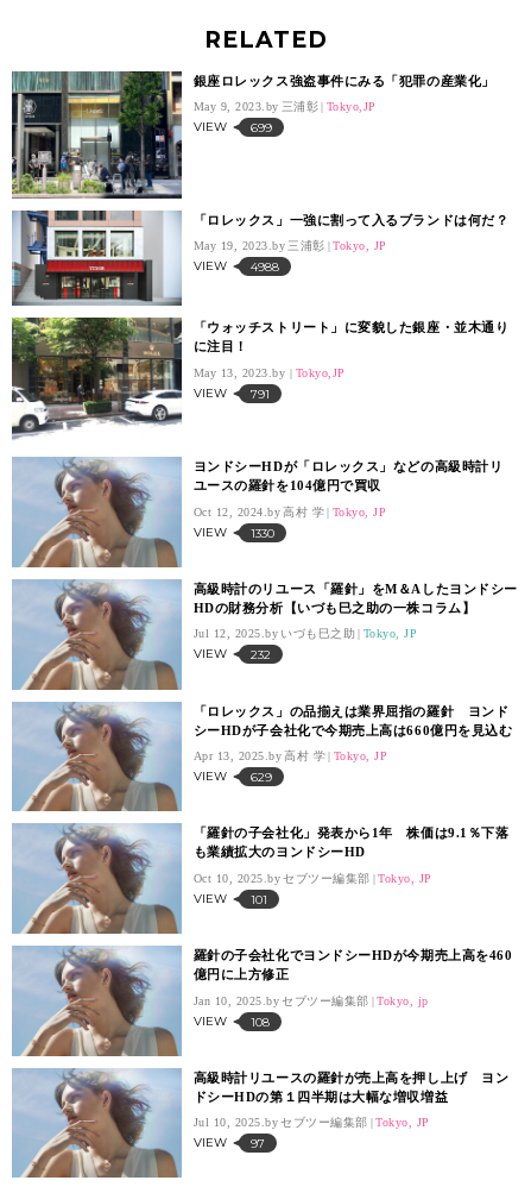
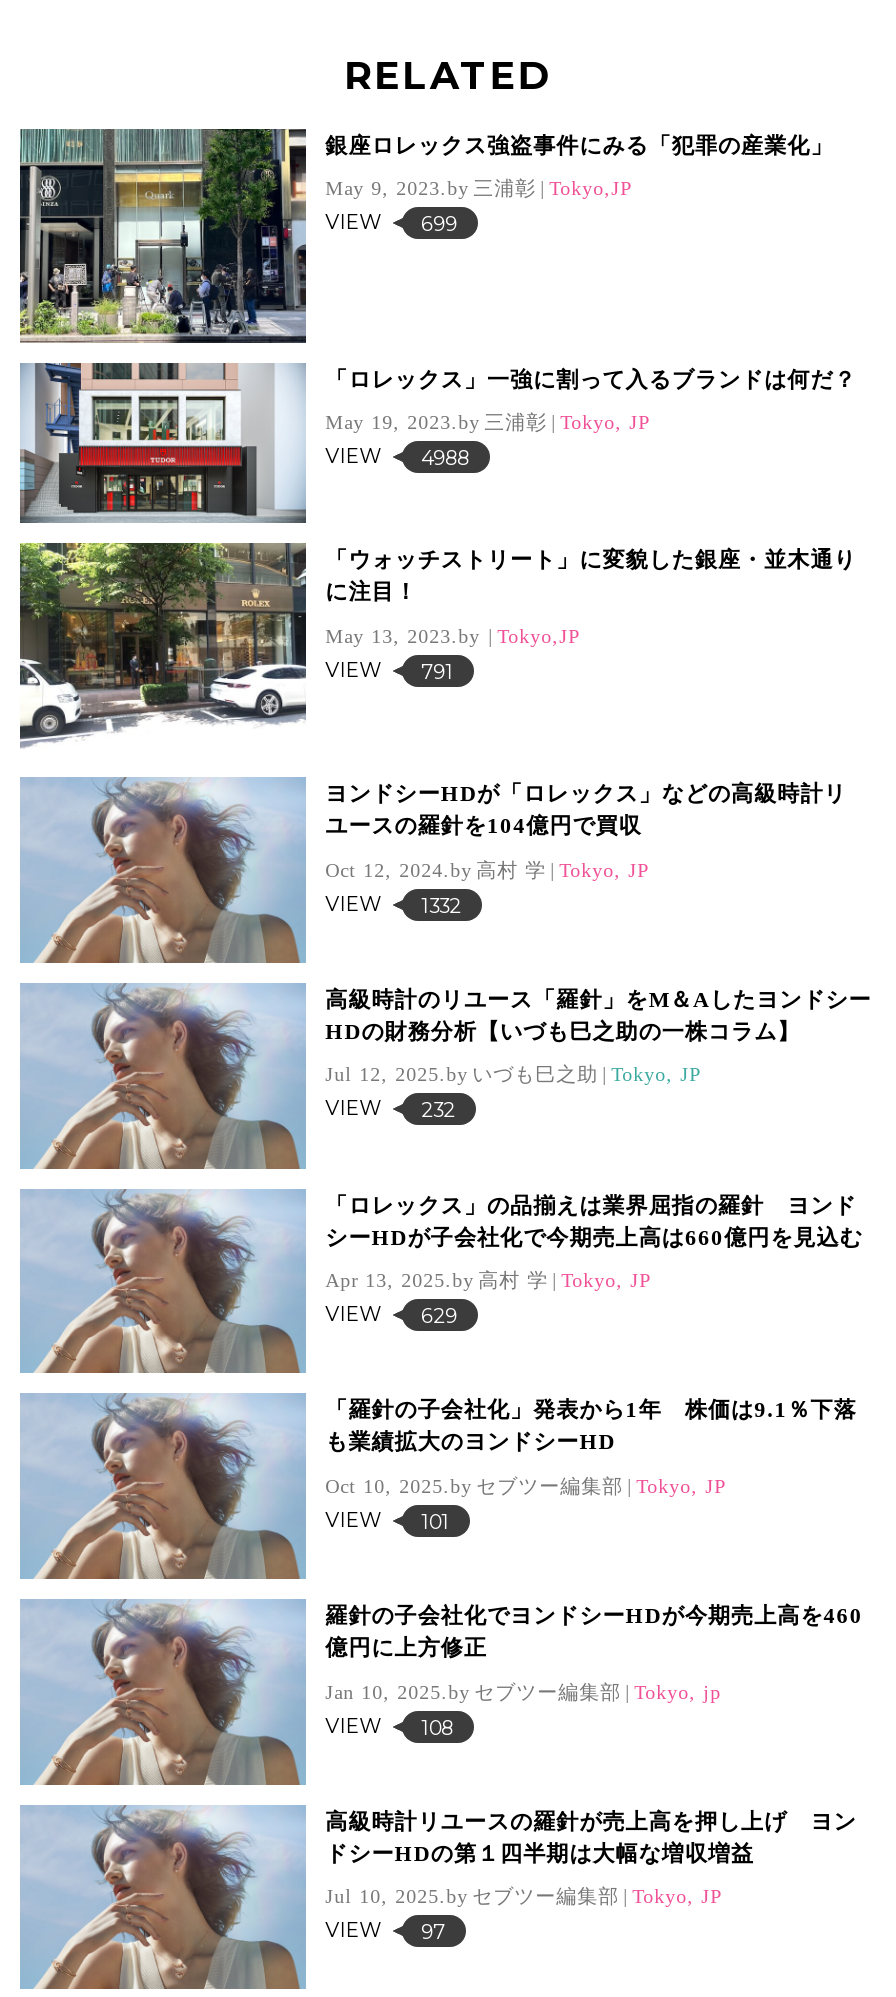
- VIEW 1330
+ VIEW 1332
